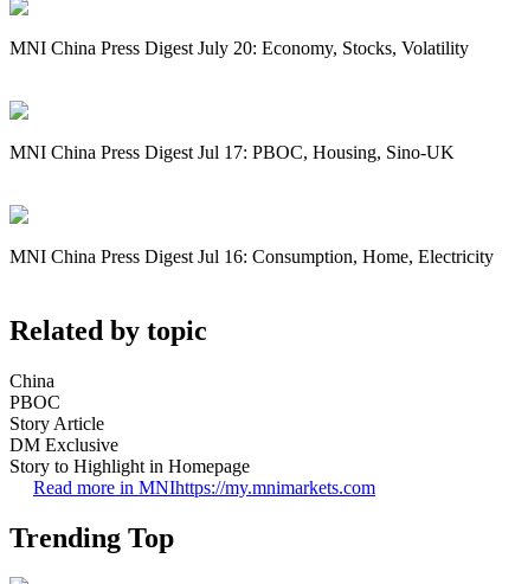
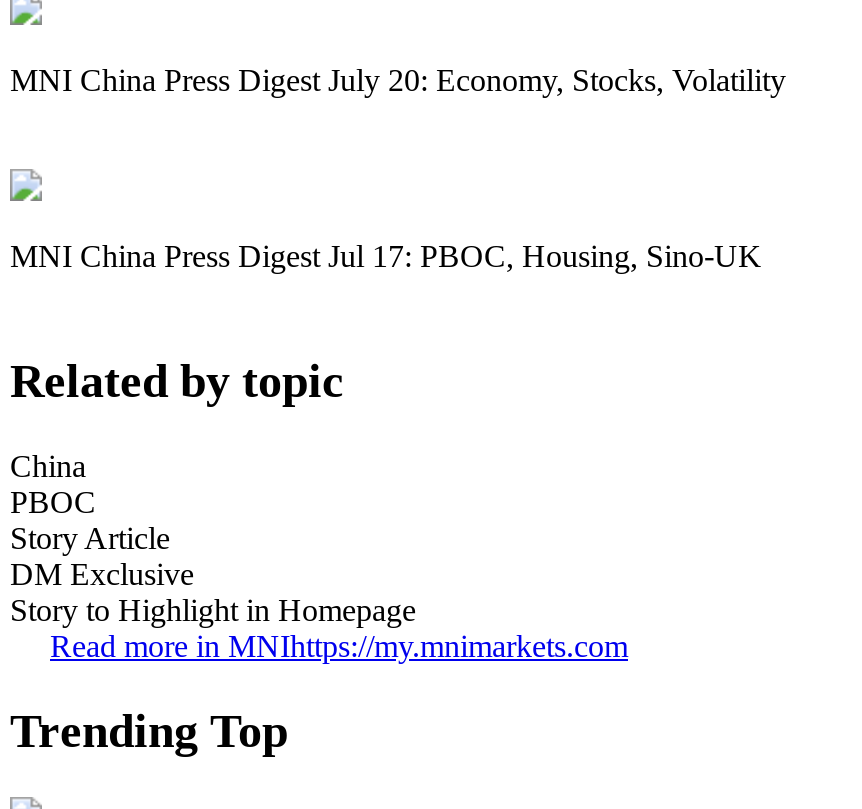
- MNI China Press Digest Jul 16: Consumption, Home, Electricity
